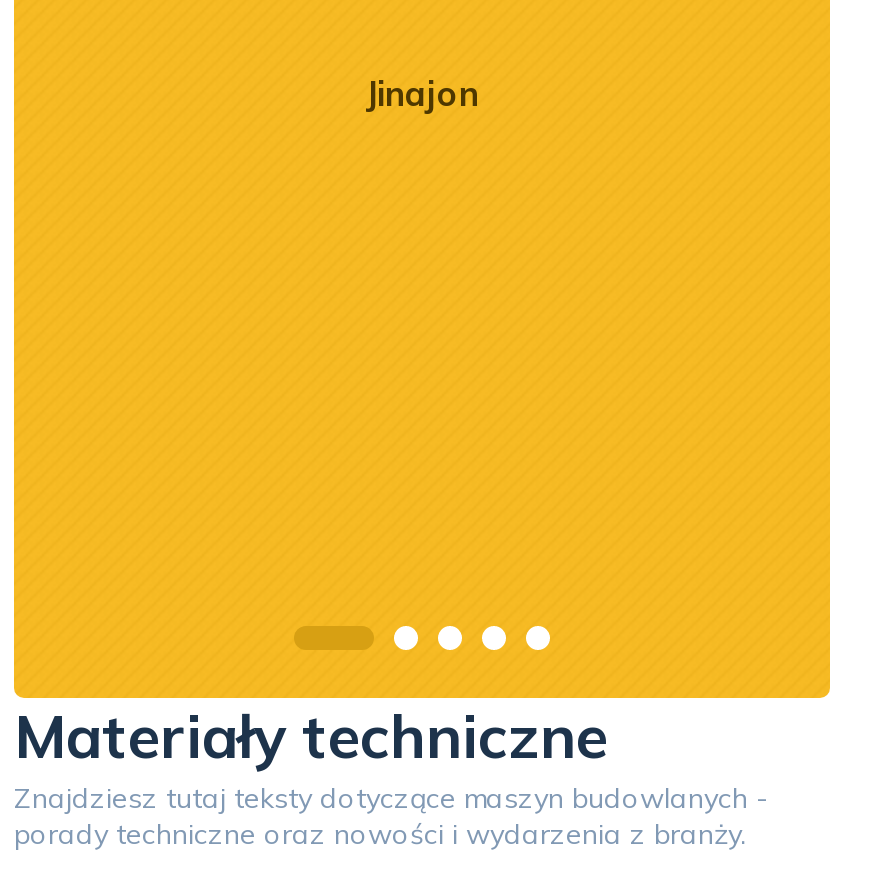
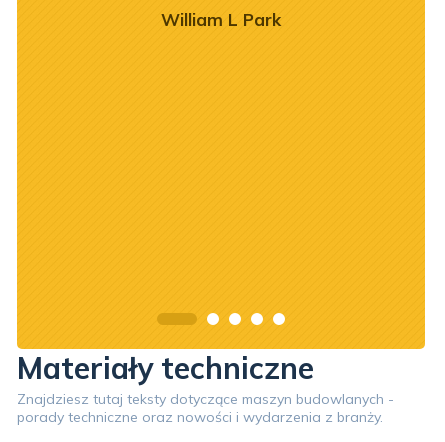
- Jinajon
+ William L Park
